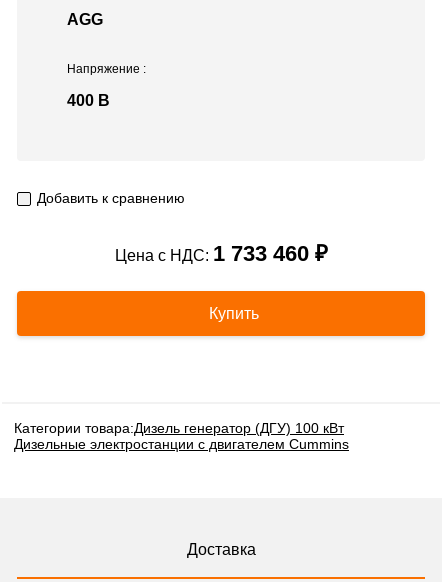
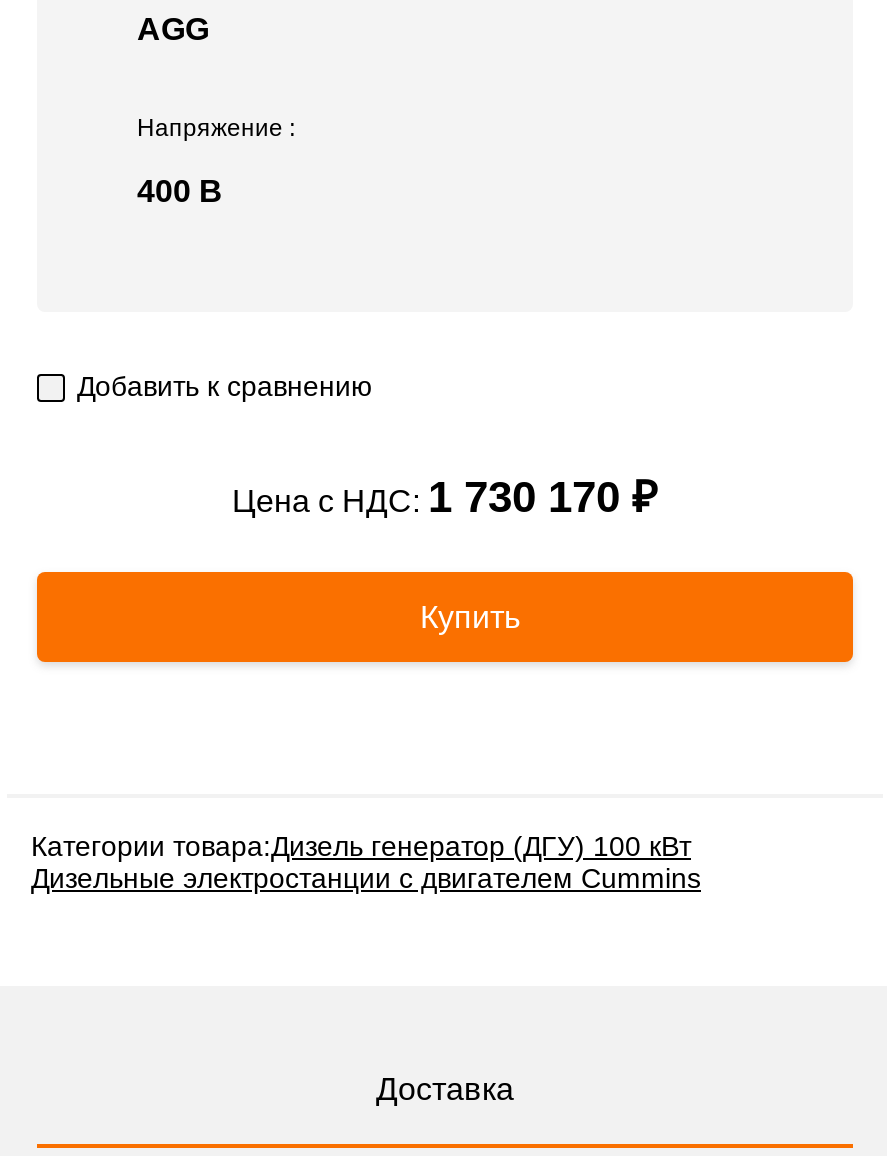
- Цена с НДС: 1 733 460 ₽
+ Цена с НДС: 1 730 170 ₽
